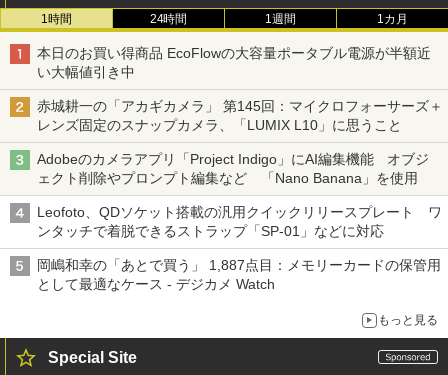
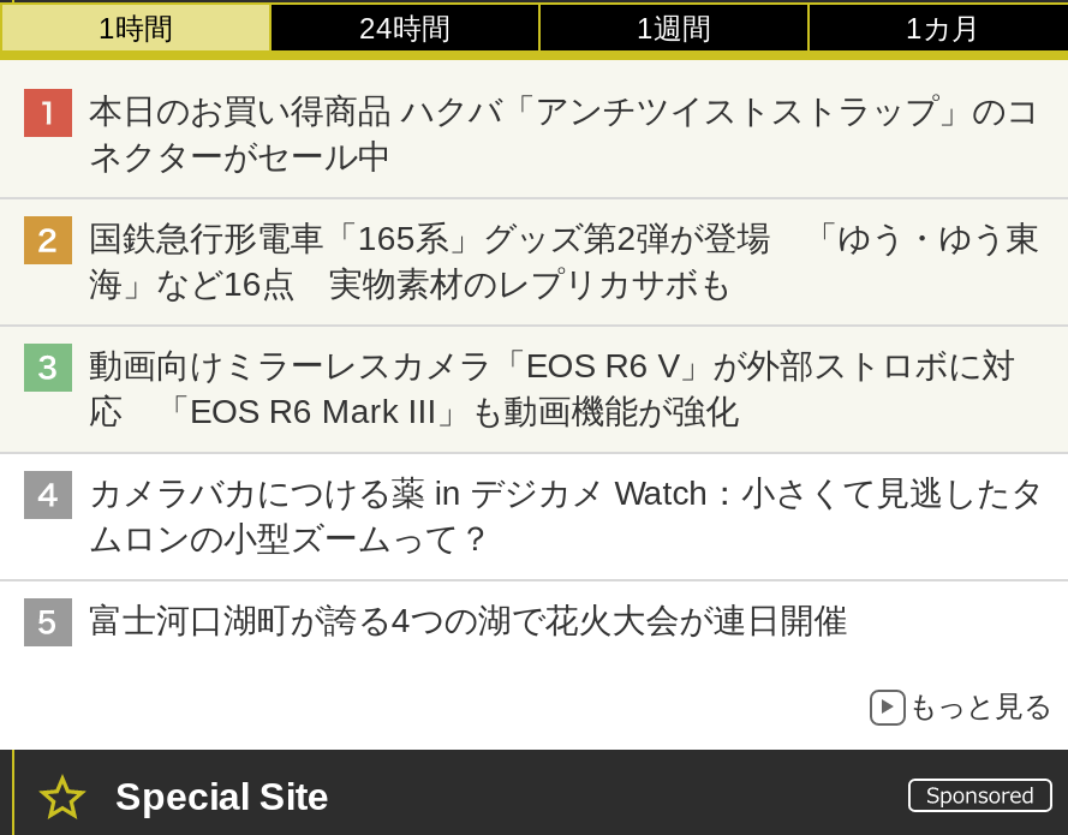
- 本日のお買い得商品 EcoFlowの大容量ポータブル電源が半額近
- い大幅値引き中
+ 本日のお買い得商品 ハクバ「アンチツイストストラップ」のコ
+ ネクターがセール中

- 赤城耕一の「アカギカメラ」 第145回：マイクロフォーサーズ＋
- レンズ固定のスナップカメラ、「LUMIX L10」に思うこと
+ 国鉄急行形電車「165系」グッズ第2弾が登場 「ゆう・ゆう東
+ 海」など16点 実物素材のレプリカサボも

- Adobeのカメラアプリ「Project Indigo」にAI編集機能 オブジ
- ェクト削除やプロンプト編集など 「Nano Banana」を使用
+ 動画向けミラーレスカメラ「EOS R6 V」が外部ストロボに対
+ 応 「EOS R6 Mark III」も動画機能が強化

- Leofoto、QDソケット搭載の汎用クイックリリースプレート ワ
- ンタッチで着脱できるストラップ「SP-01」などに対応
+ カメラバカにつける薬 in デジカメ Watch：小さくて見逃したタ
+ ムロンの小型ズームって？

- 岡嶋和幸の「あとで買う」 1,887点目：メモリーカードの保管用
- として最適なケース - デジカメ Watch
+ 富士河口湖町が誇る4つの湖で花火大会が連日開催
